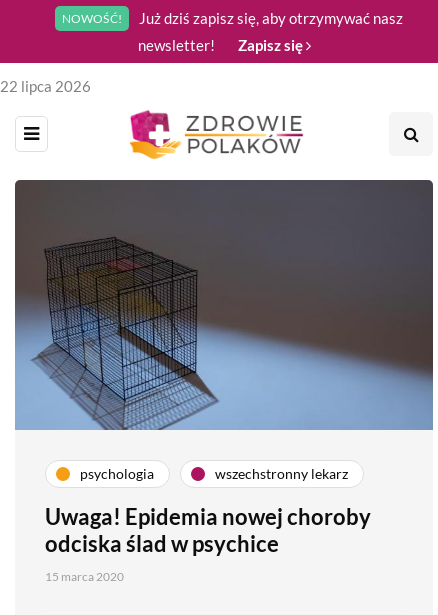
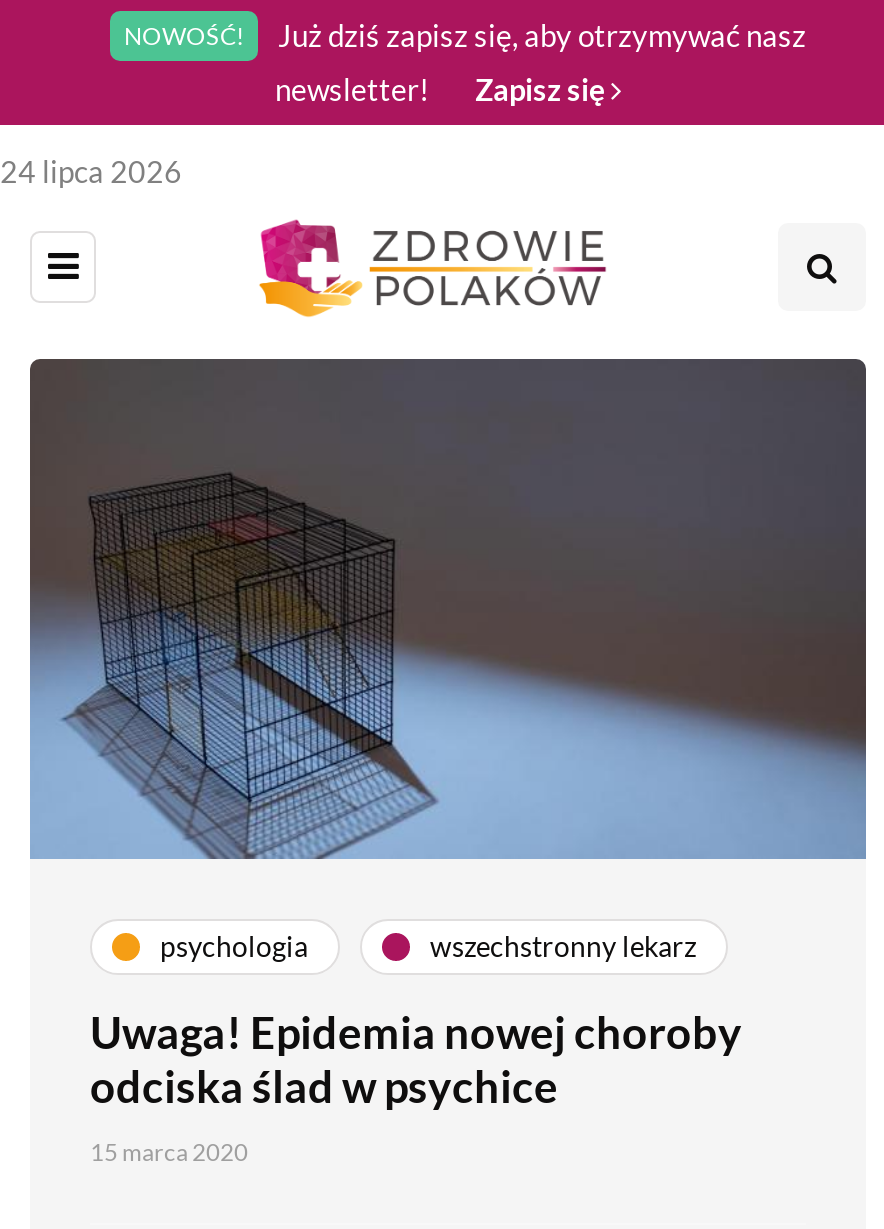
- 22 lipca 2026
+ 24 lipca 2026
